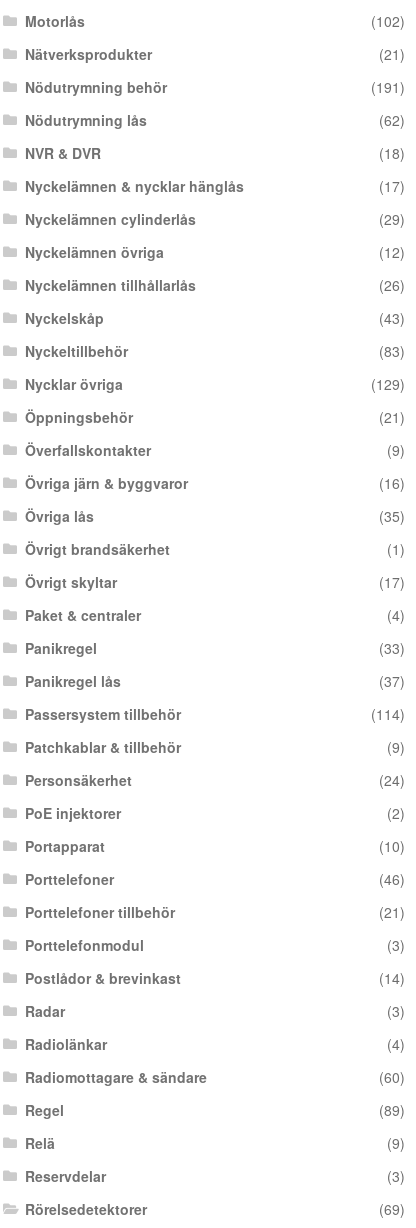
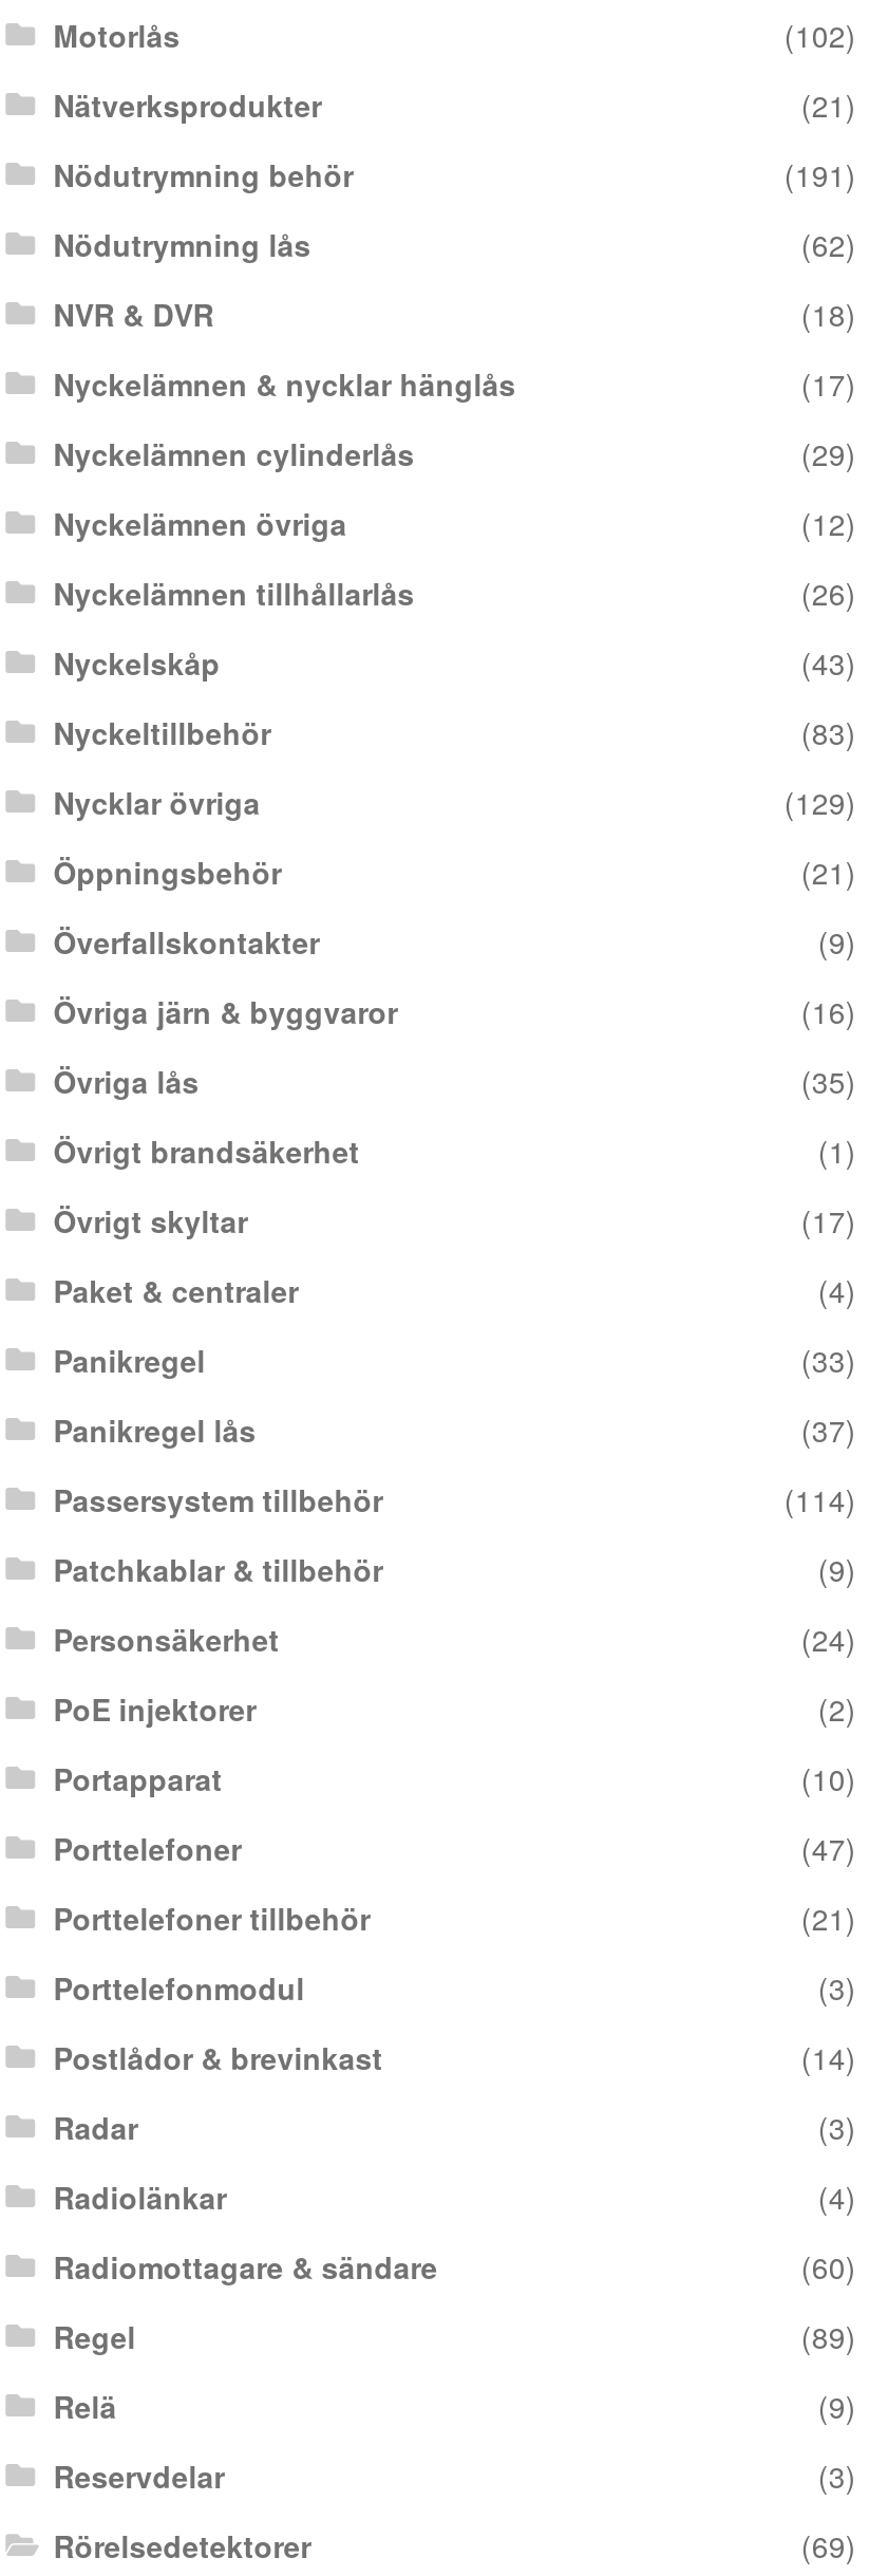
- (46)
+ (47)
